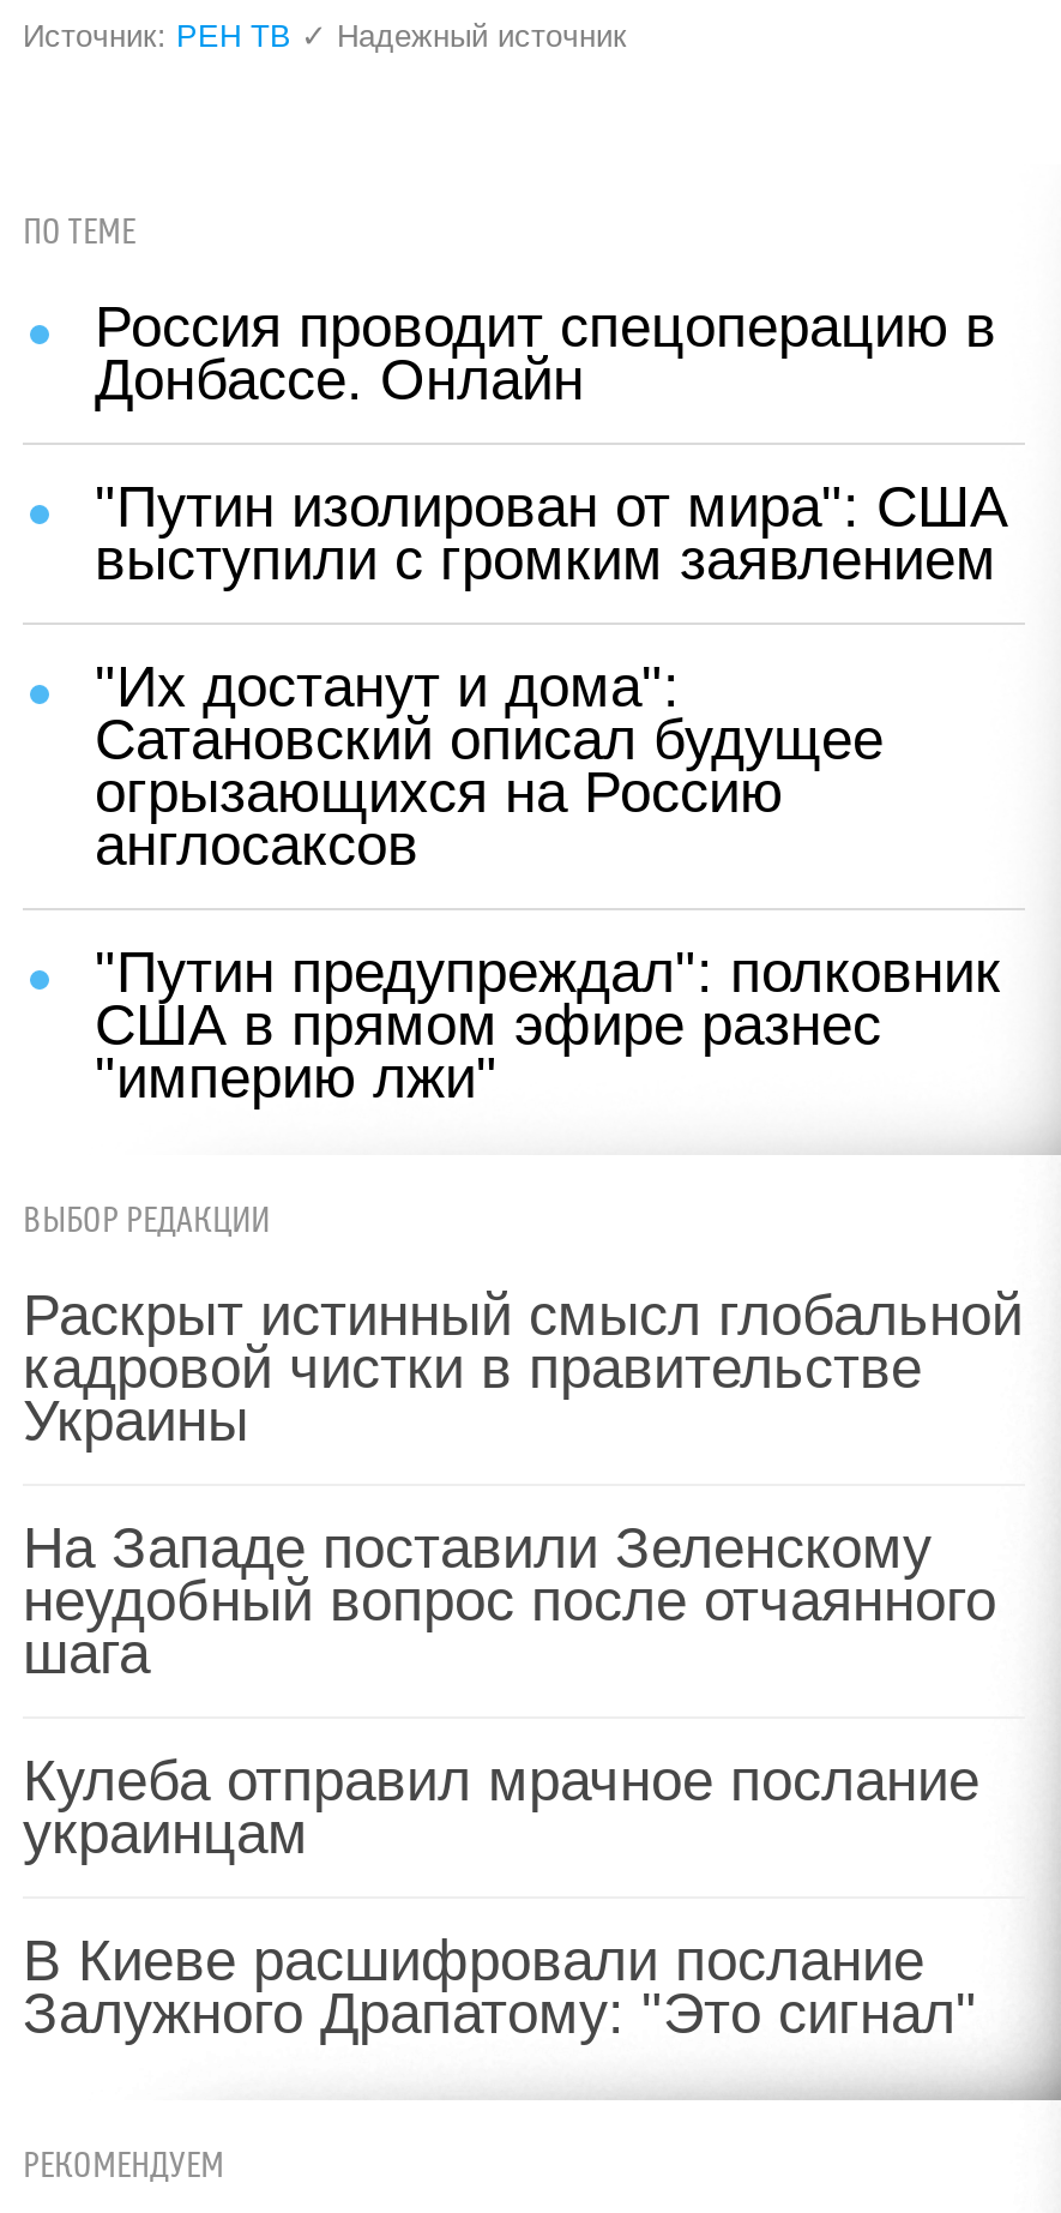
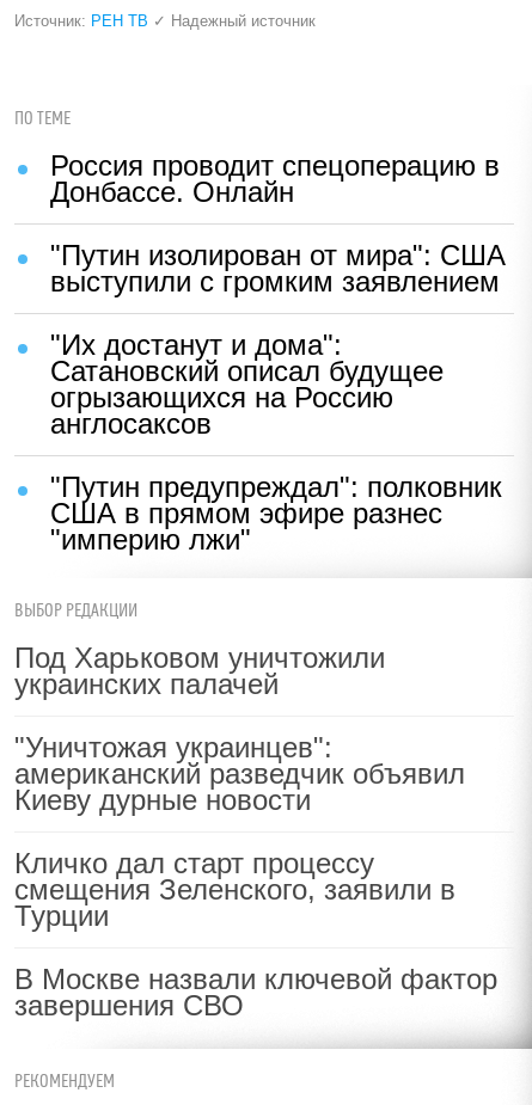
- Раскрыт истинный смысл глобальной
- кадровой чистки в правительстве
- Украины
+ Под Харьковом уничтожили
+ украинских палачей

- На Западе поставили Зеленскому
- неудобный вопрос после отчаянного
- шага
+ "Уничтожая украинцев":
+ американский разведчик объявил
+ Киеву дурные новости

- Кулеба отправил мрачное послание
- украинцам
+ Кличко дал старт процессу
+ смещения Зеленского, заявили в
+ Турции

- В Киеве расшифровали послание
- Залужного Драпатому: "Это сигнал"
+ В Москве назвали ключевой фактор
+ завершения СВО
